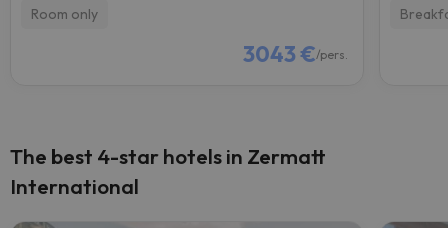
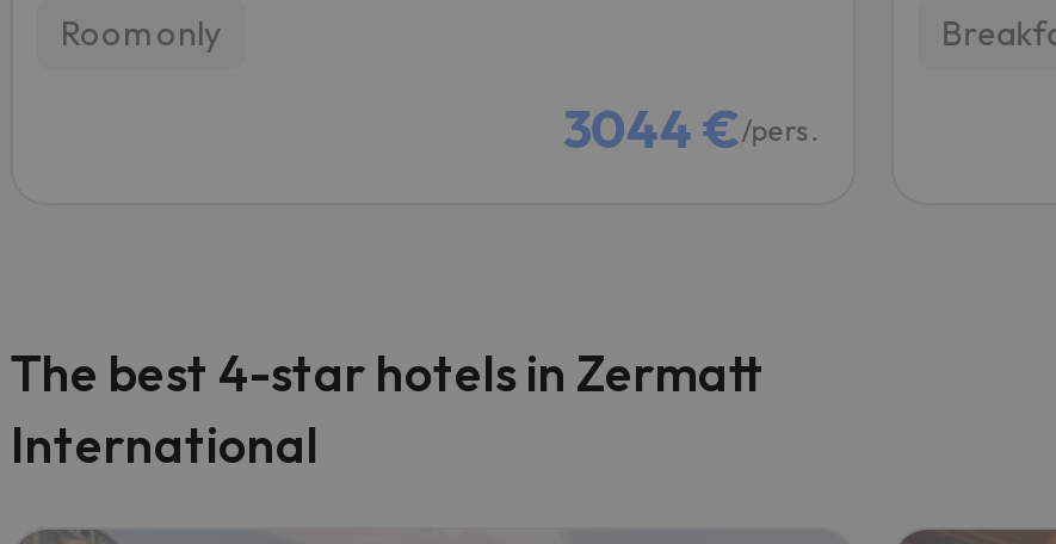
- 3043 €/pers.
+ 3044 €/pers.
